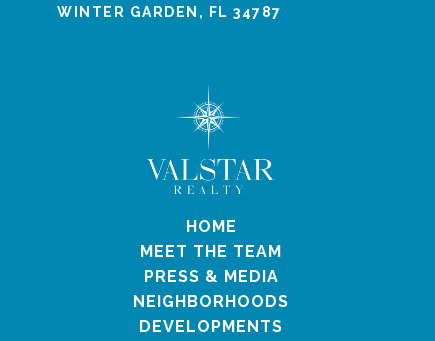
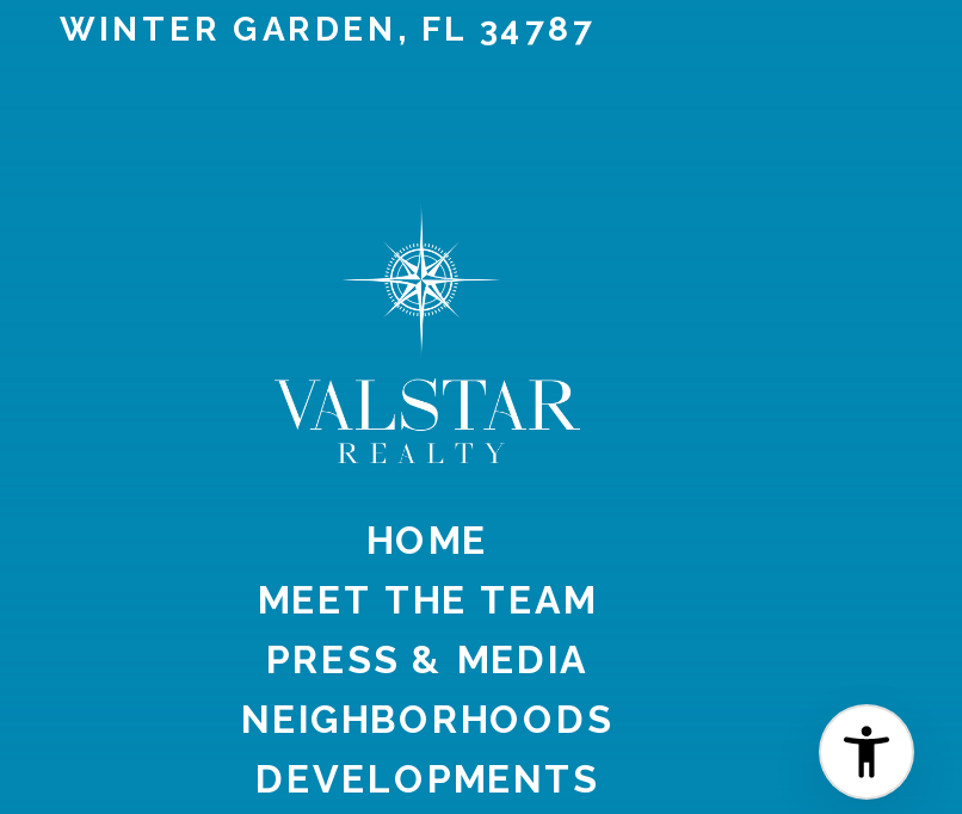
+ [image]
